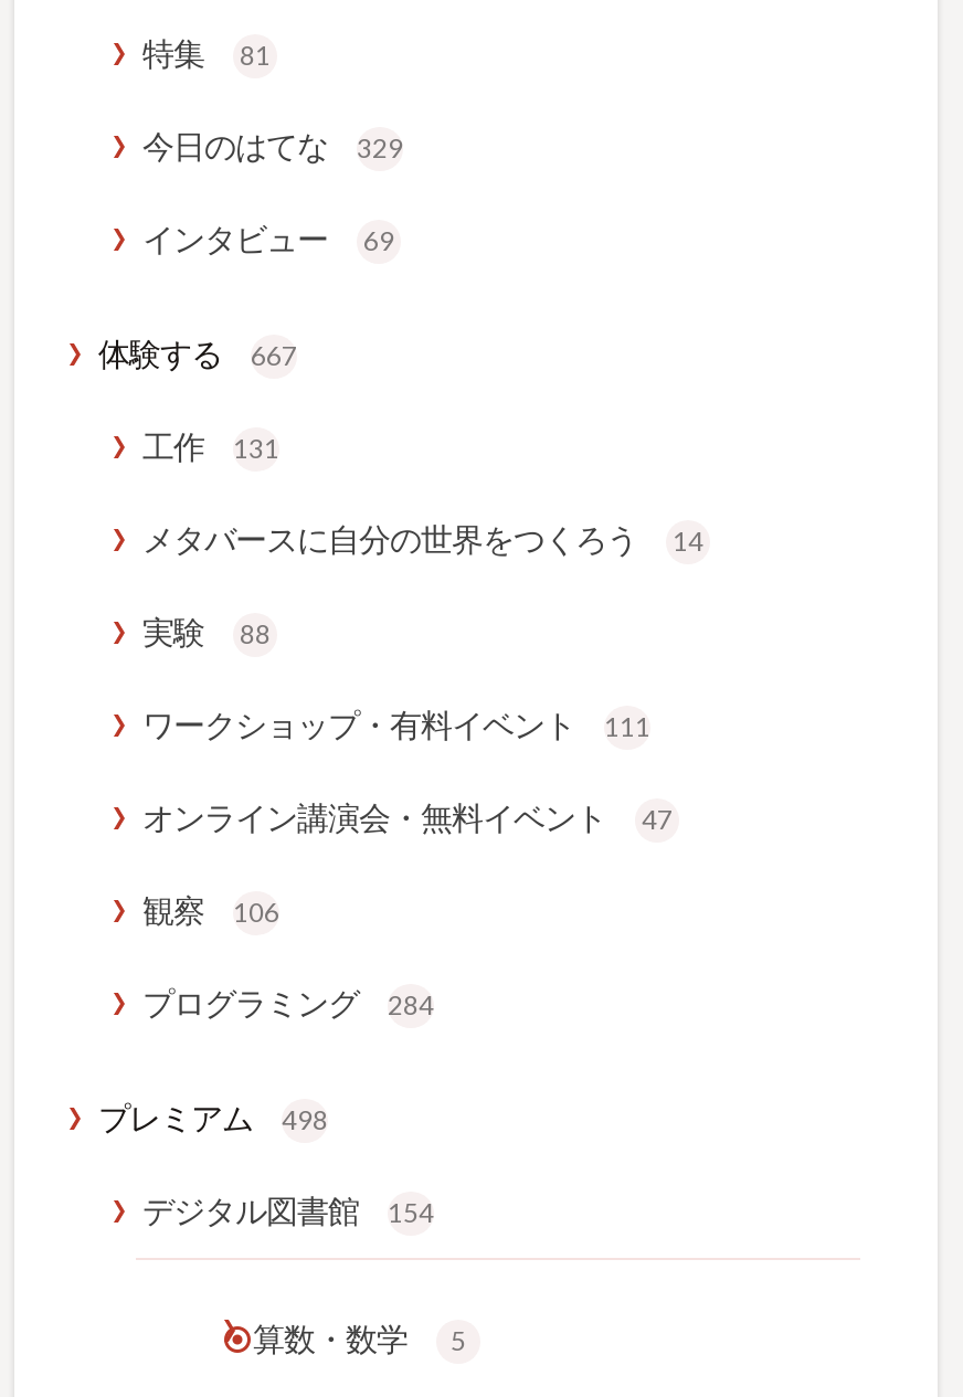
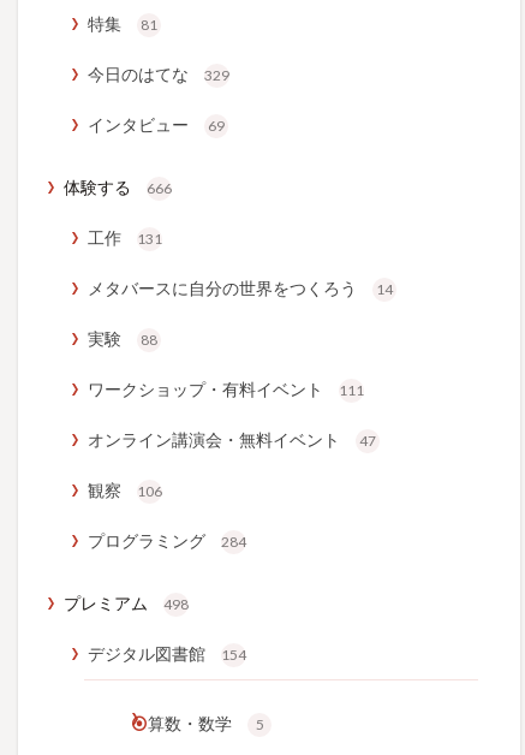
- 体験する 667
+ 体験する 666
